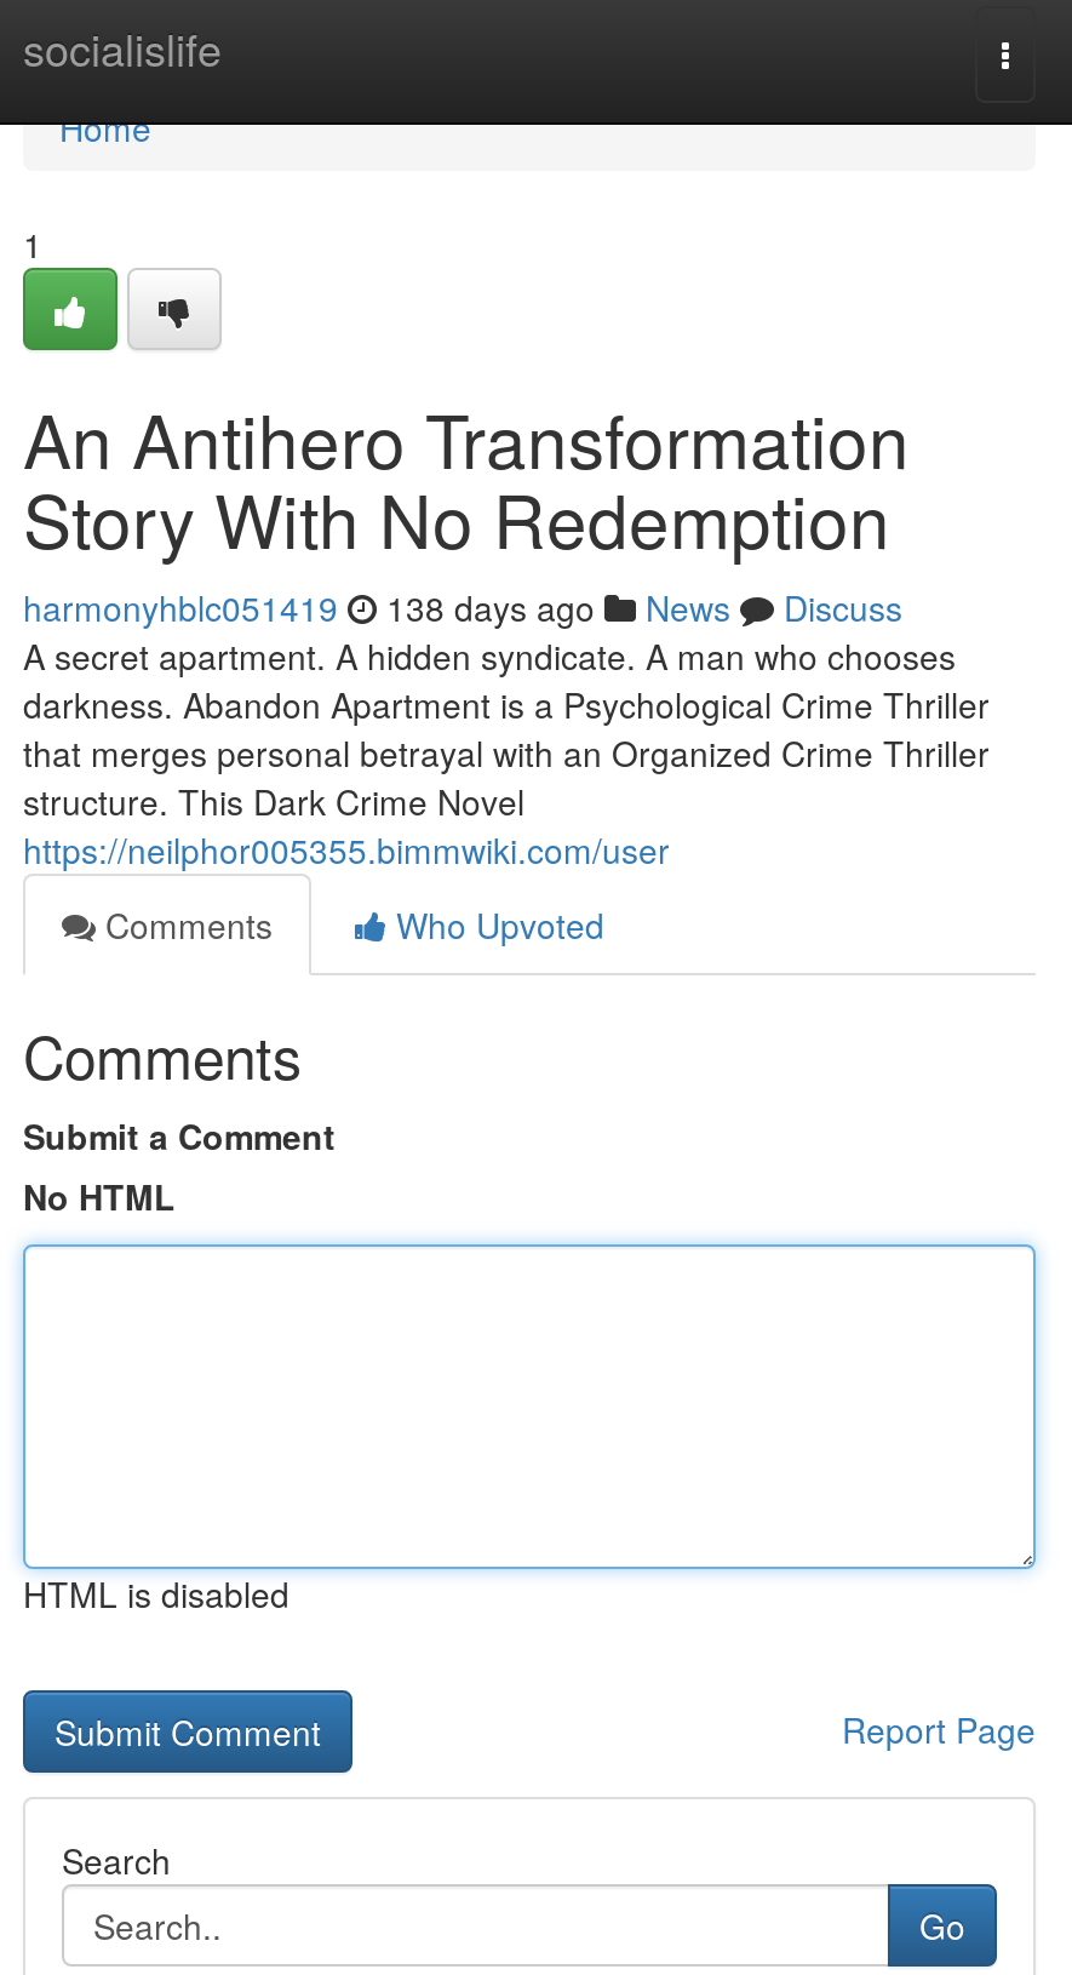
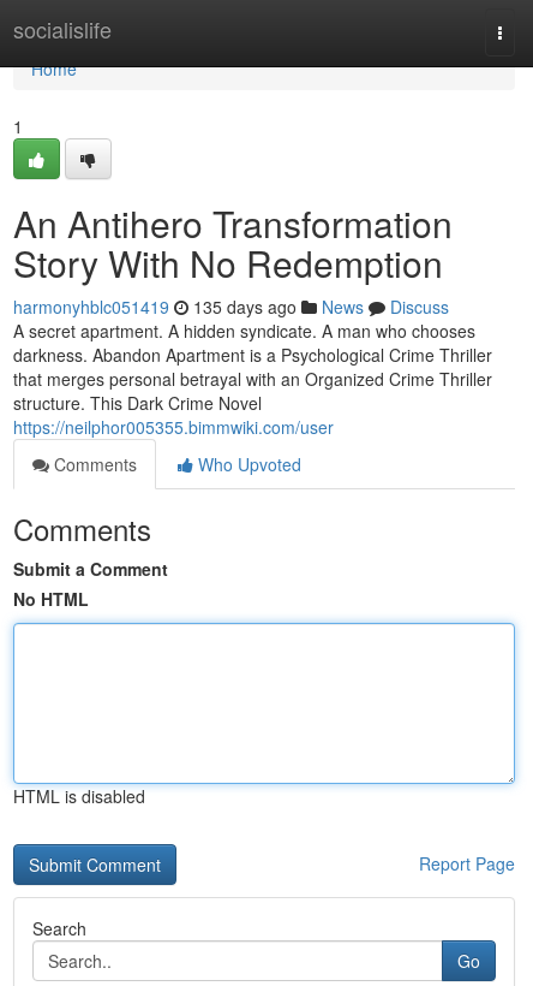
- harmonyhblc051419 138 days ago News Discuss
+ harmonyhblc051419 135 days ago News Discuss
